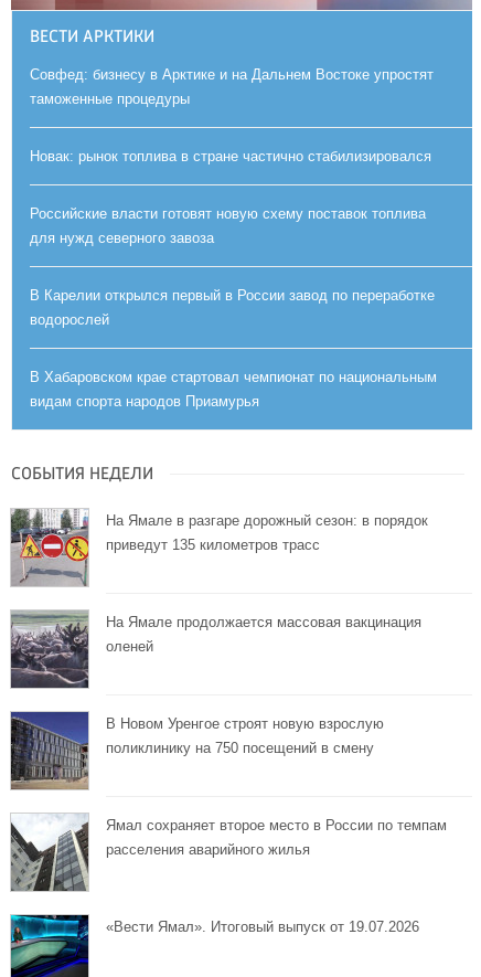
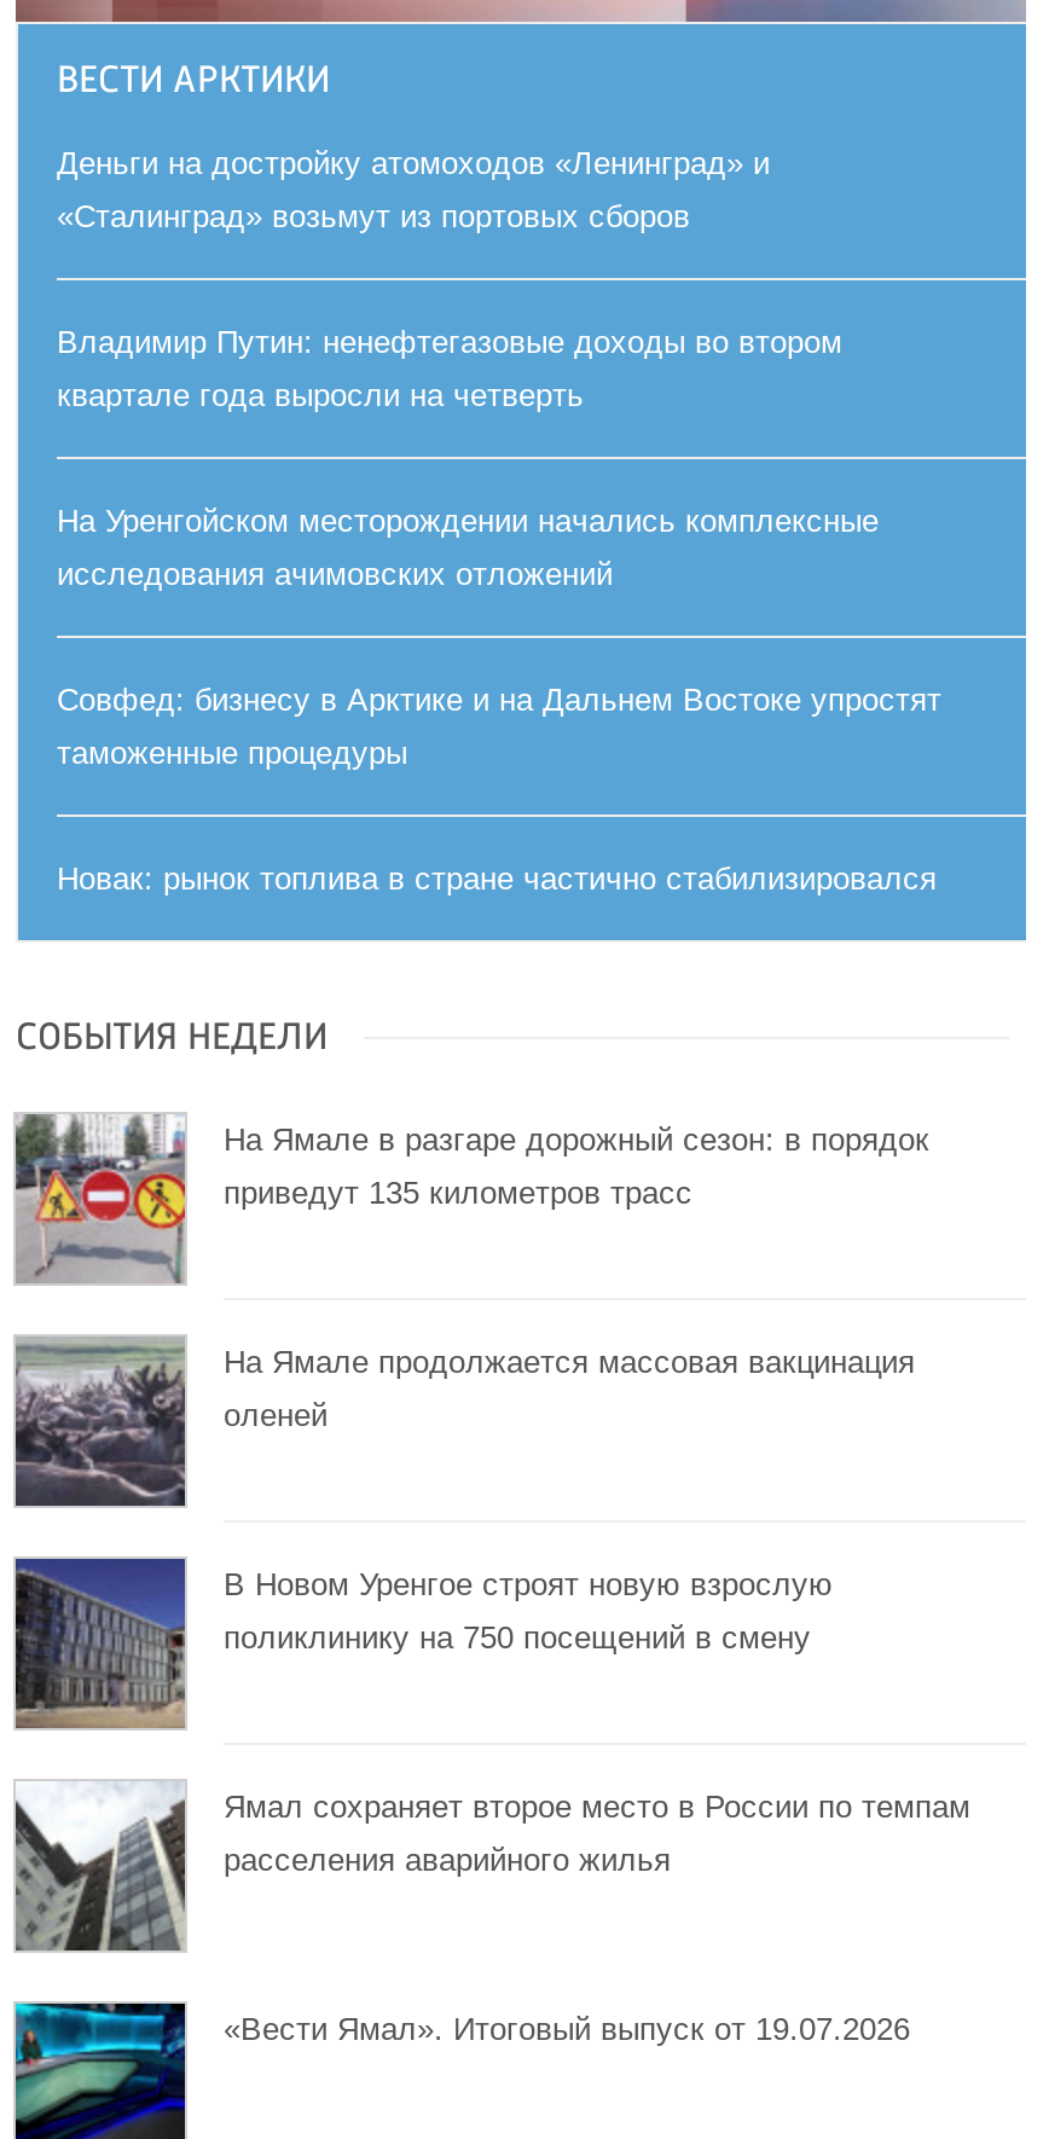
+ Деньги на достройку атомоходов «Ленинград» и
+ «Сталинград» возьмут из портовых сборов
+ Владимир Путин: ненефтегазовые доходы во втором
+ квартале года выросли на четверть
+ На Уренгойском месторождении начались комплексные
+ исследования ачимовских отложений

moved down: Совфед: бизнесу в Арктике и на Дальнем Востоке упростят | таможенные процедуры | Новак: рынок топлива в стране частично стабилизировался

- Российские власти готовят новую схему поставок топлива
- для нужд северного завоза
- В Карелии открылся первый в России завод по переработке
- водорослей
- В Хабаровском крае стартовал чемпионат по национальным
- видам спорта народов Приамурья
